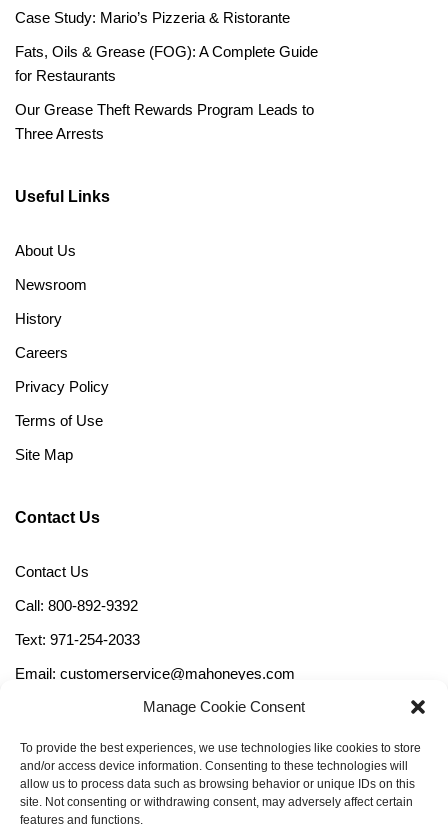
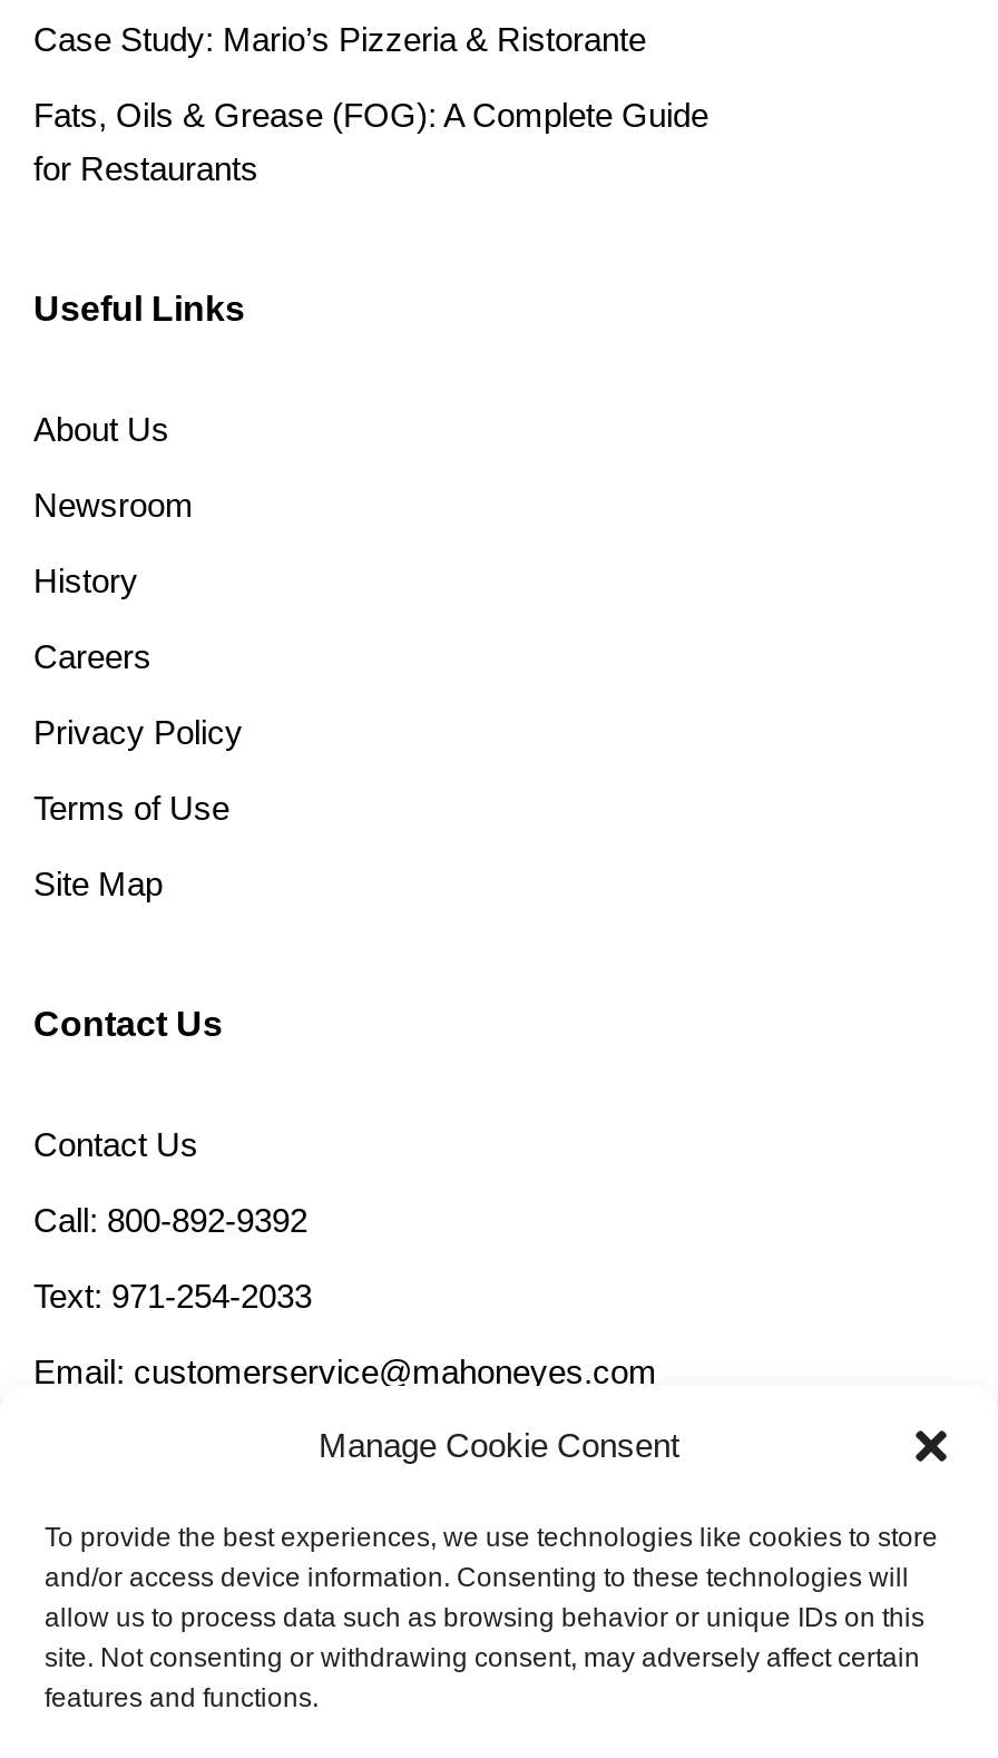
- Our Grease Theft Rewards Program Leads to
- Three Arrests
